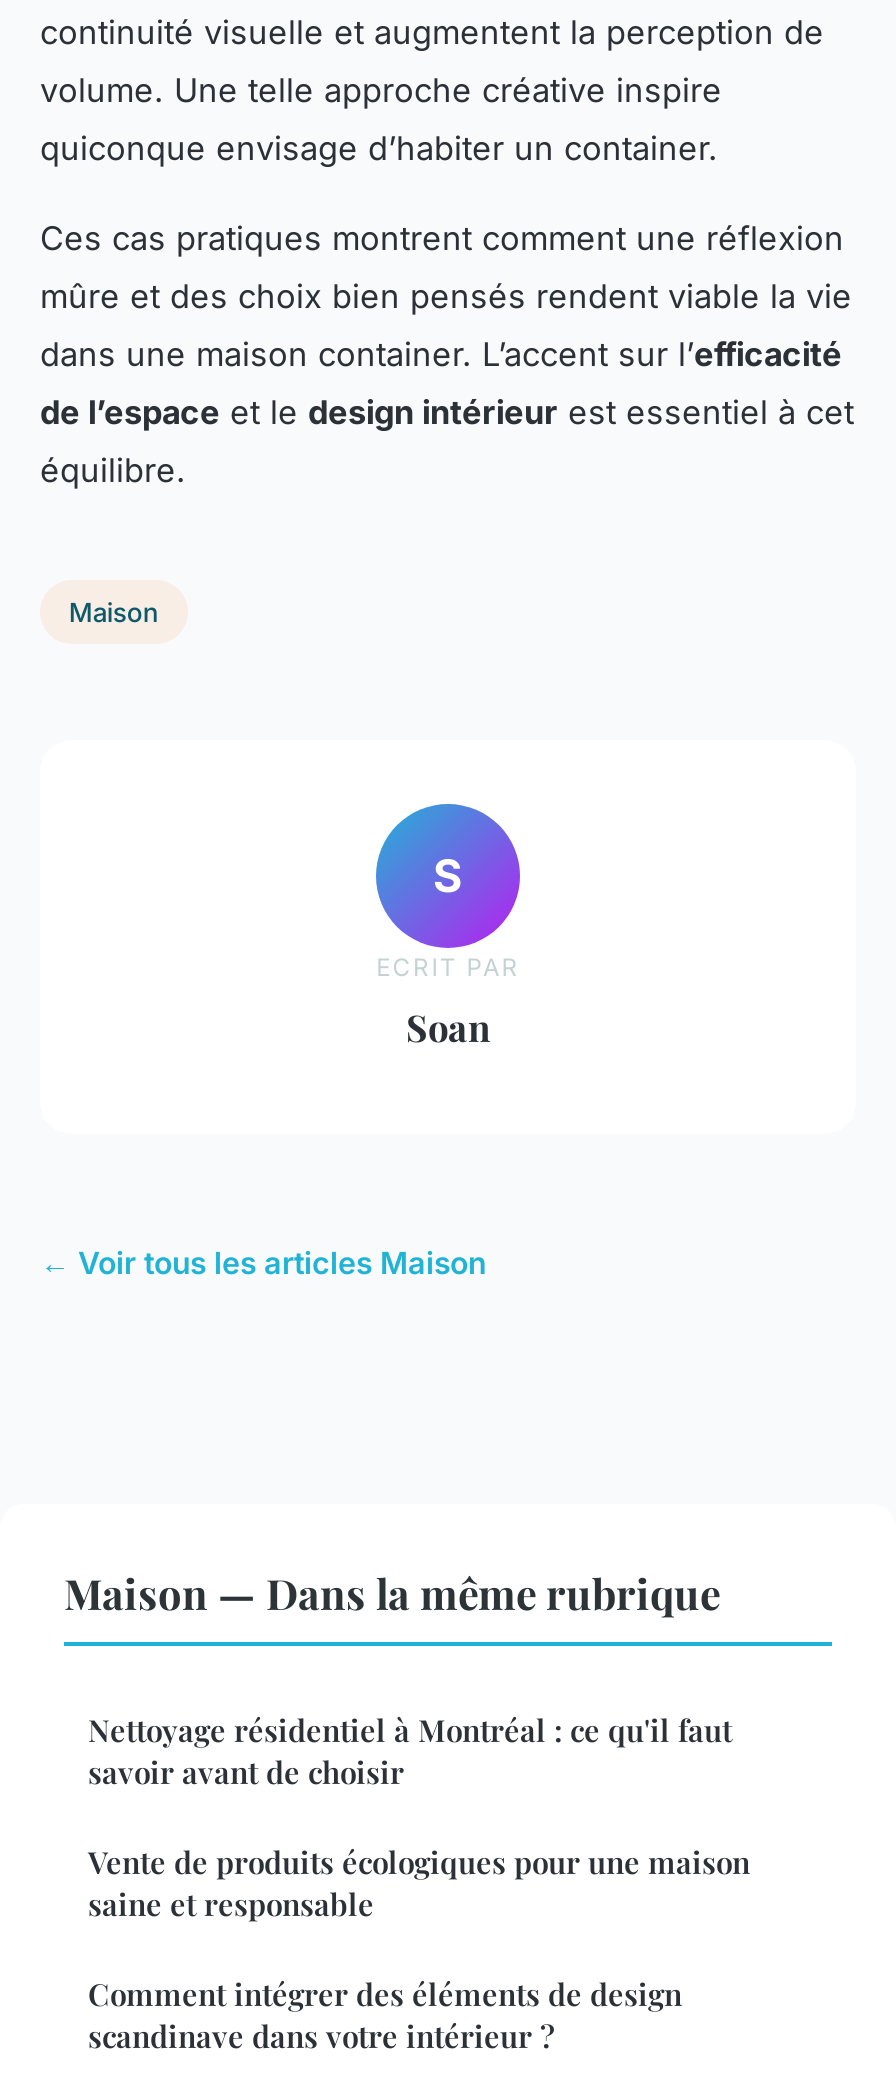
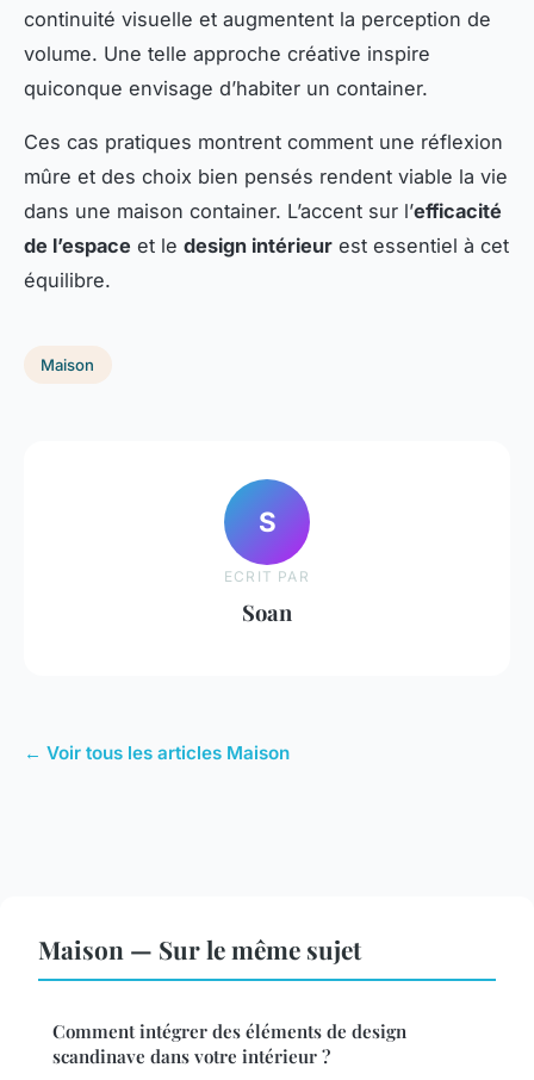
- Maison — Dans la même rubrique
- Nettoyage résidentiel à Montréal : ce qu'il faut
- savoir avant de choisir
- Vente de produits écologiques pour une maison
- saine et responsable
+ Maison — Sur le même sujet
